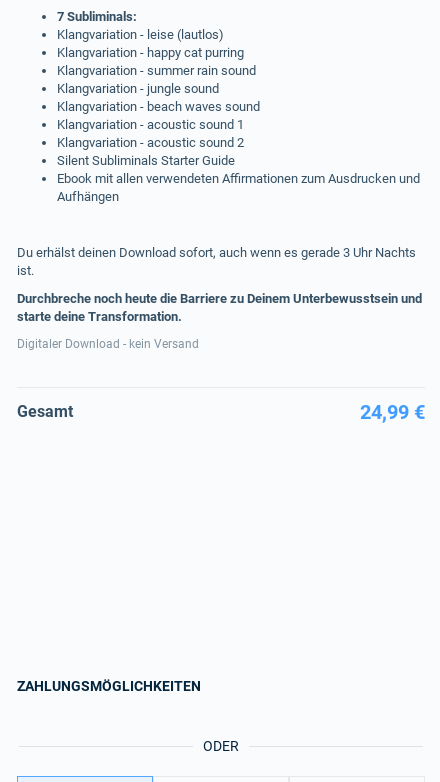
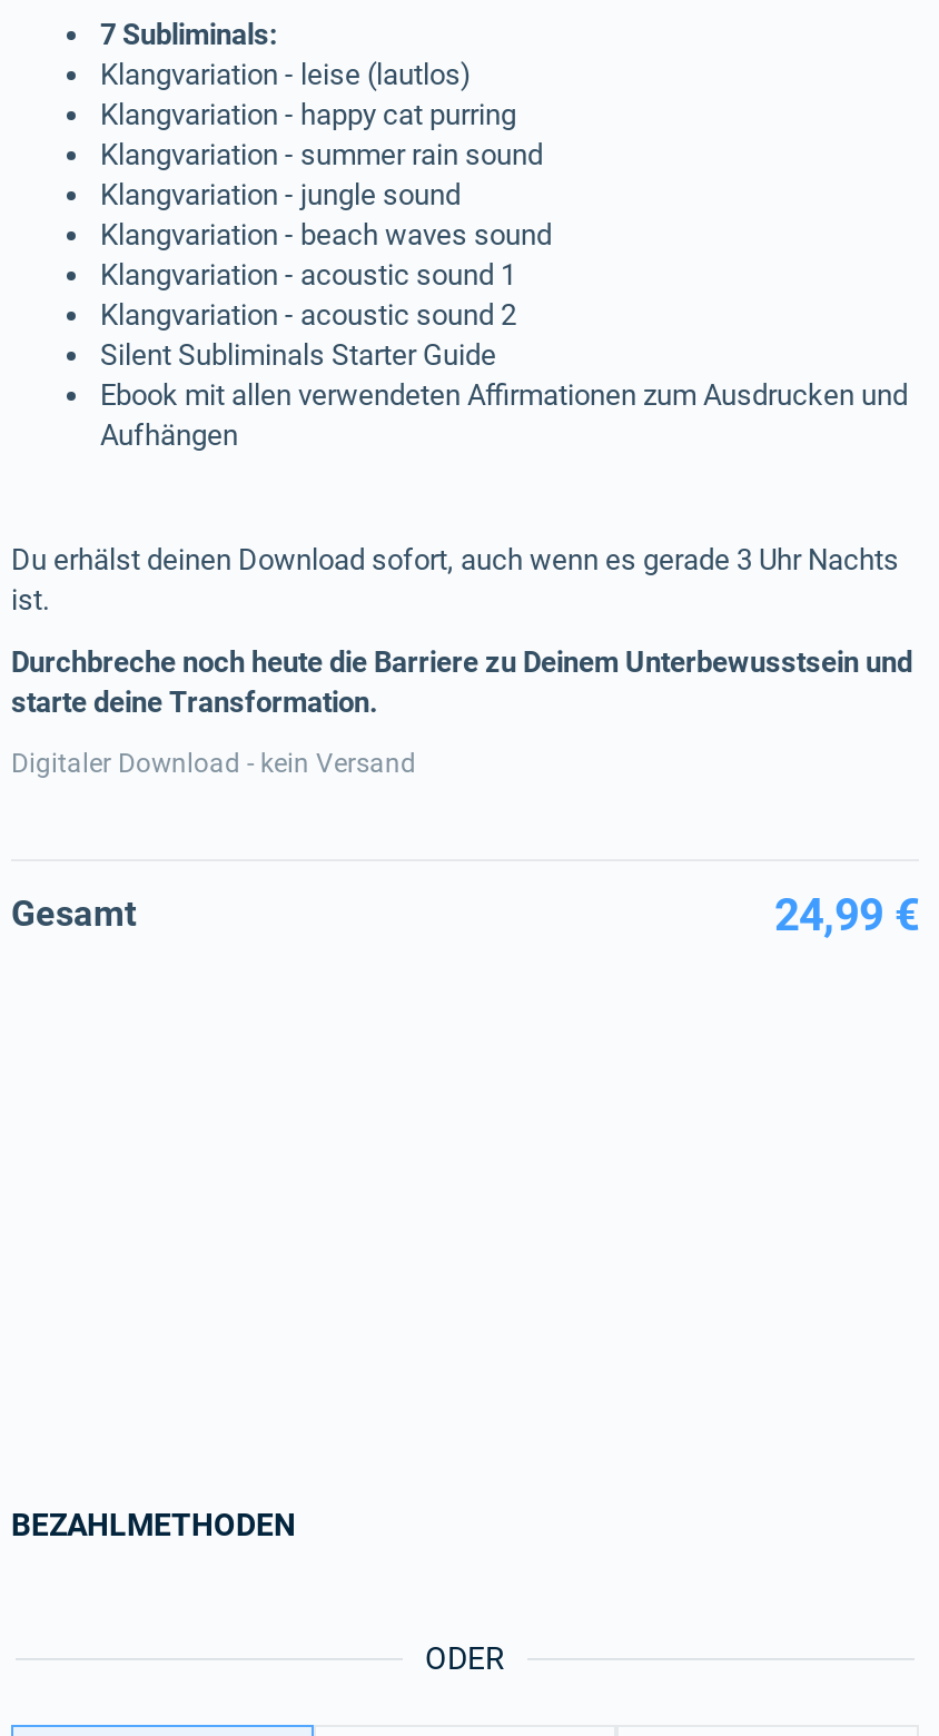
- ZAHLUNGSMÖGLICHKEITEN
+ BEZAHLMETHODEN
